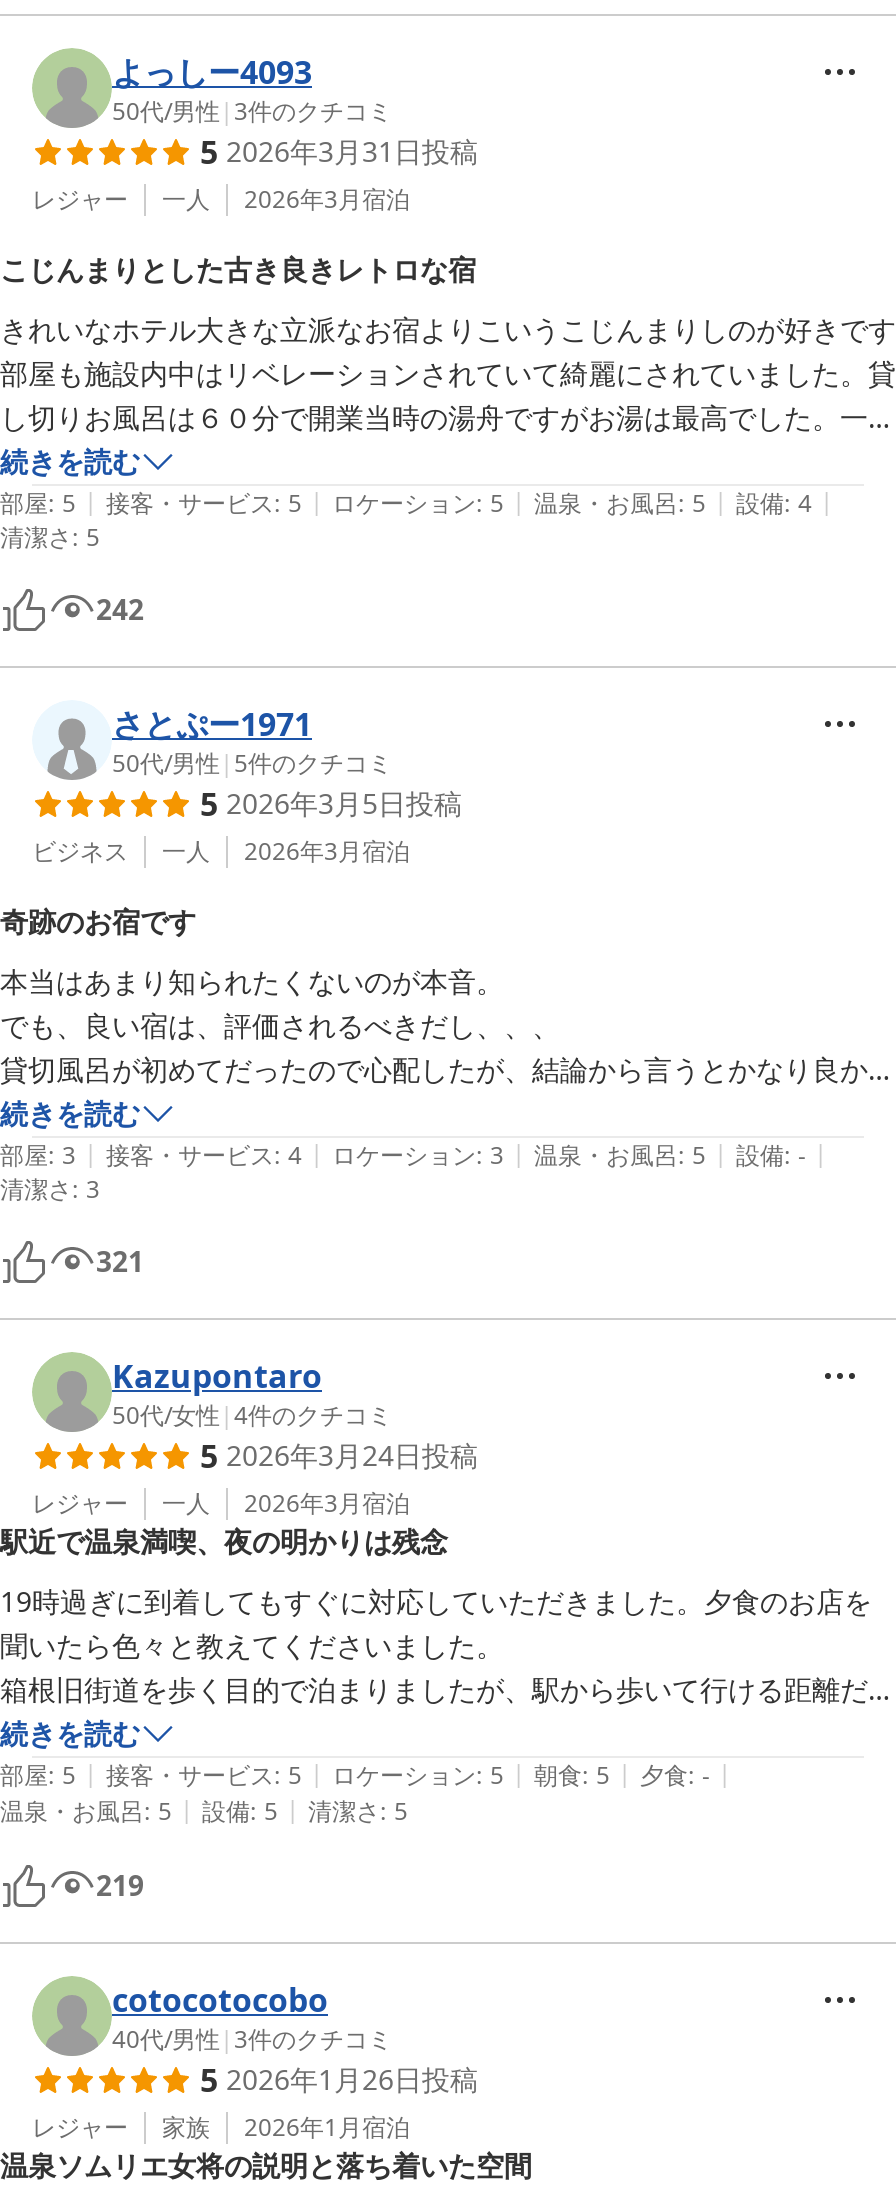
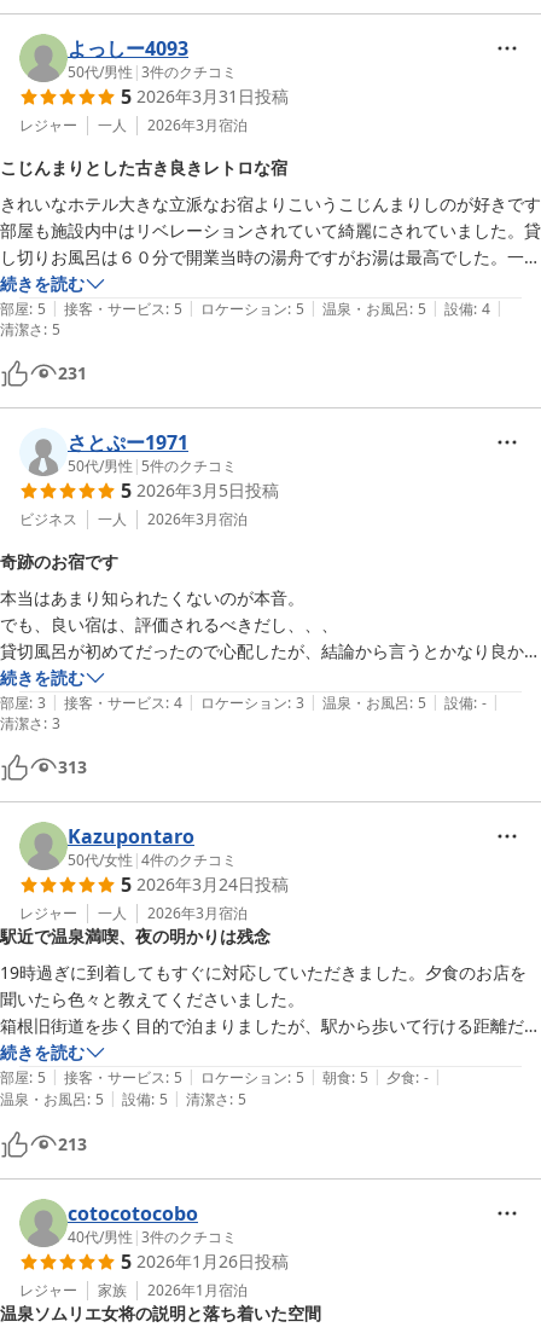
- 242
+ 231

- 321
+ 313

- 219
+ 213
